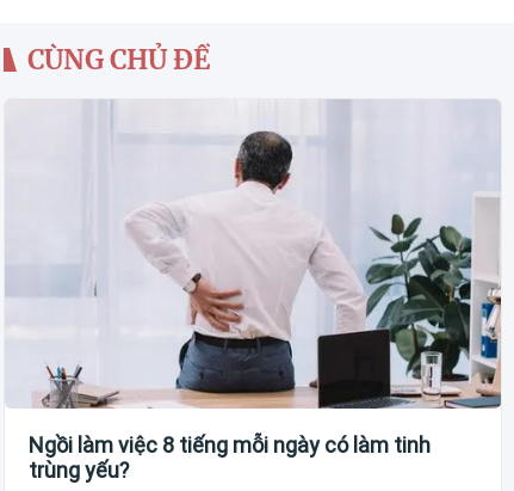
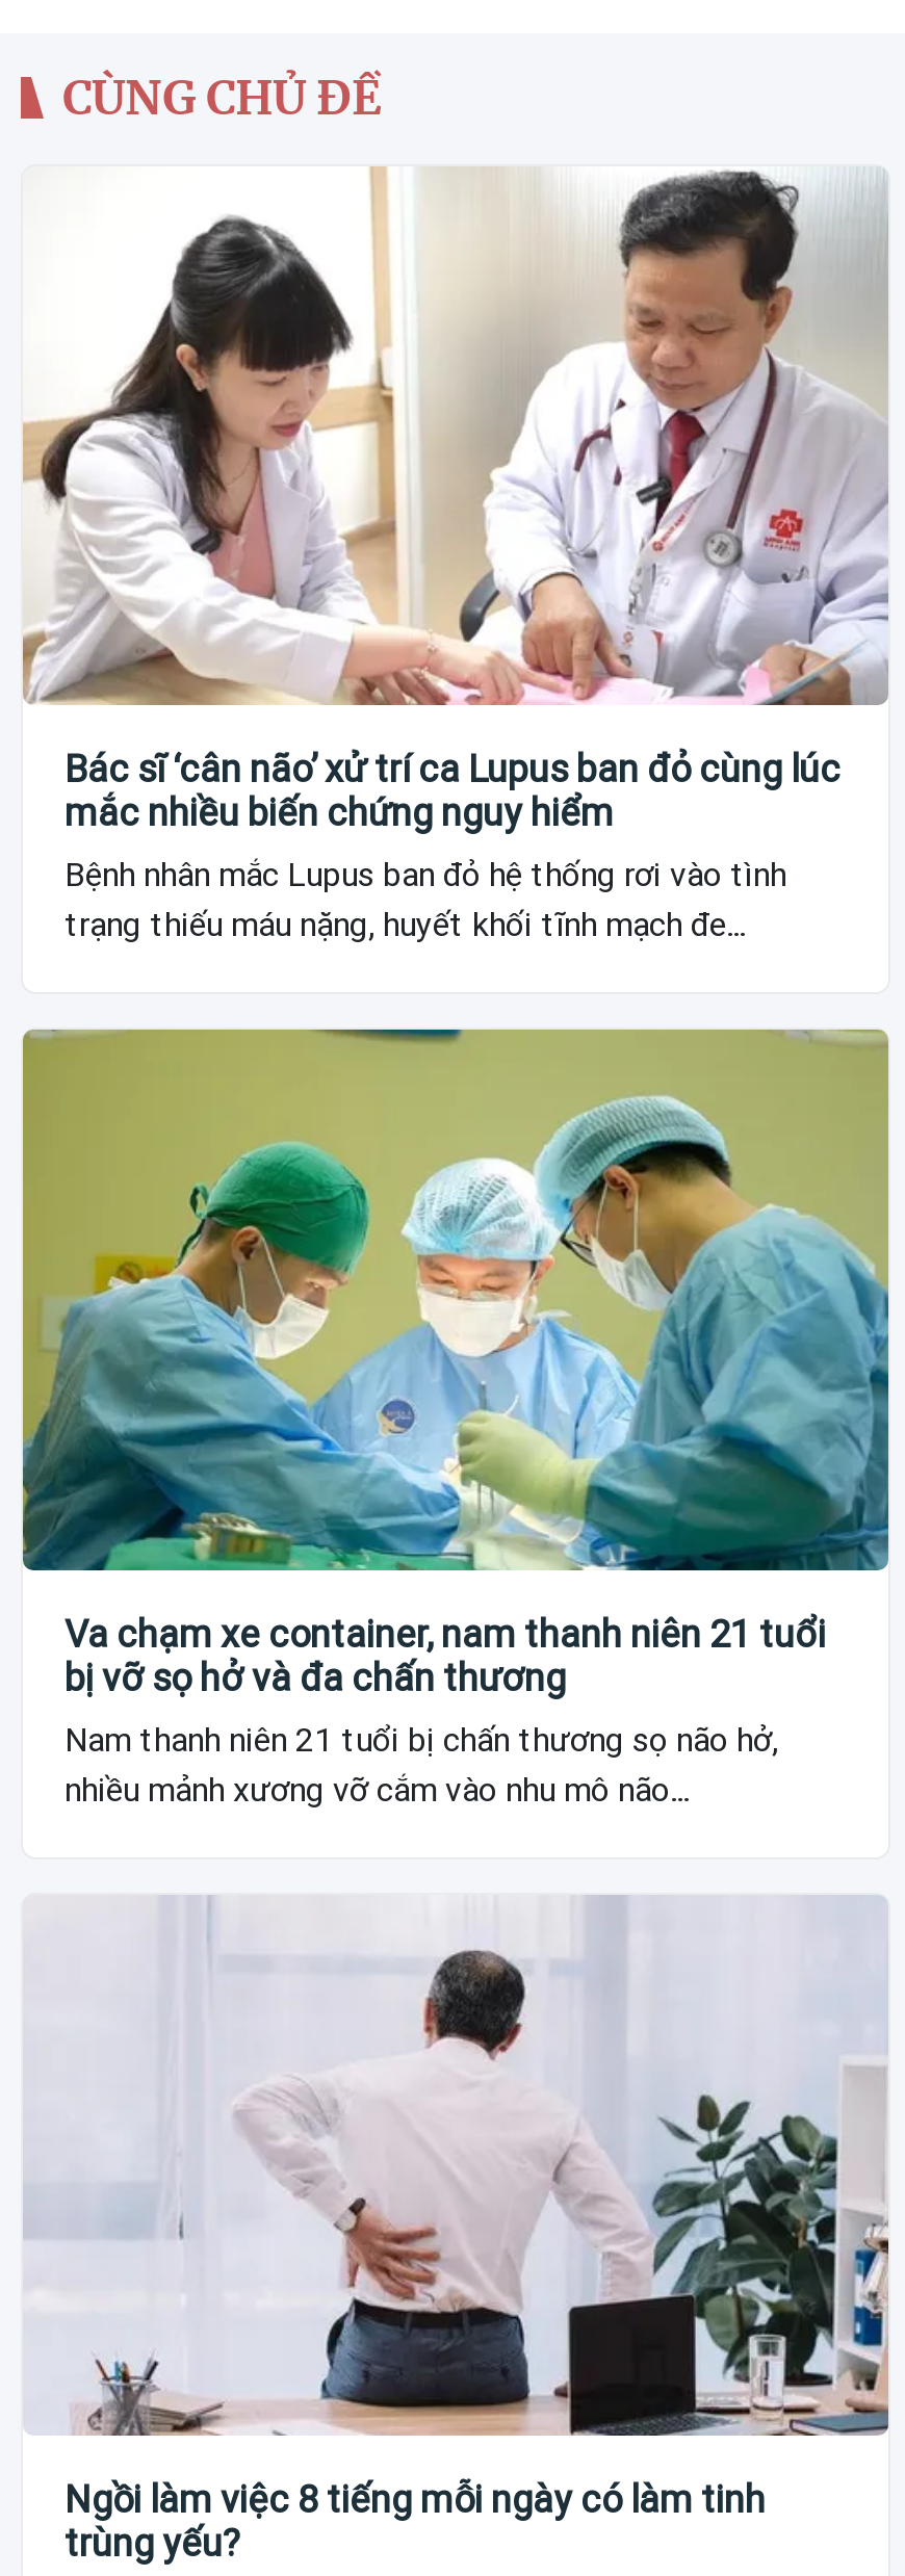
+ [image]
+ Bác sĩ ‘cân não’ xử trí ca Lupus ban đỏ cùng lúc
+ mắc nhiều biến chứng nguy hiểm
+ Bệnh nhân mắc Lupus ban đỏ hệ thống rơi vào tình
+ trạng thiếu máu nặng, huyết khối tĩnh mạch đe...

+ [image]
+ Va chạm xe container, nam thanh niên 21 tuổi
+ bị vỡ sọ hở và đa chấn thương
+ Nam thanh niên 21 tuổi bị chấn thương sọ não hở,
+ nhiều mảnh xương vỡ cắm vào nhu mô não...
